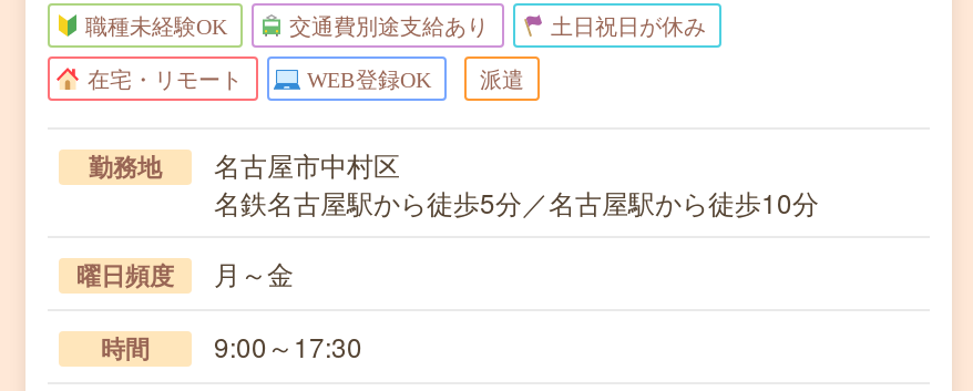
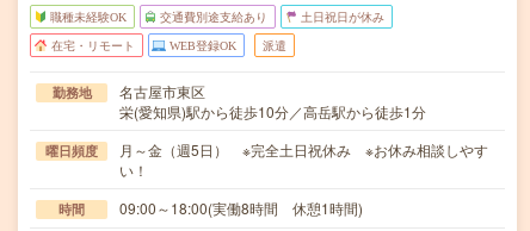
- 名古屋市中村区
- 名鉄名古屋駅から徒歩5分／名古屋駅から徒歩10分
+ 名古屋市東区
+ 栄(愛知県)駅から徒歩10分／高岳駅から徒歩1分

- 月～金
+ 月～金（週5日） ※完全土日祝休み ※お休み相談しやす
+ い！

- 9:00～17:30
+ 09:00～18:00(実働8時間 休憩1時間)
